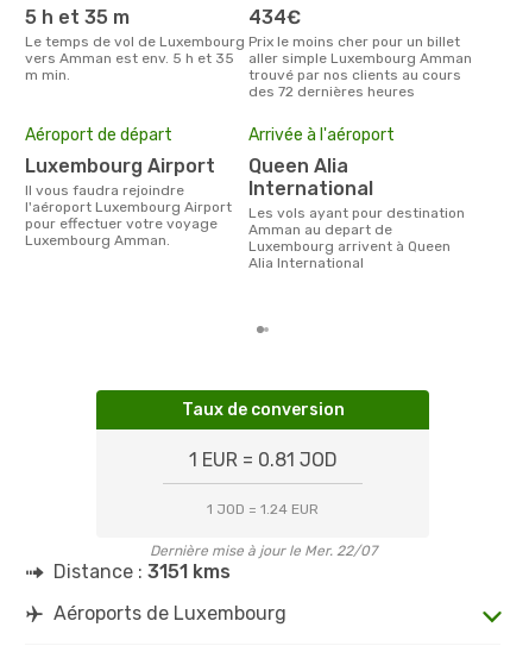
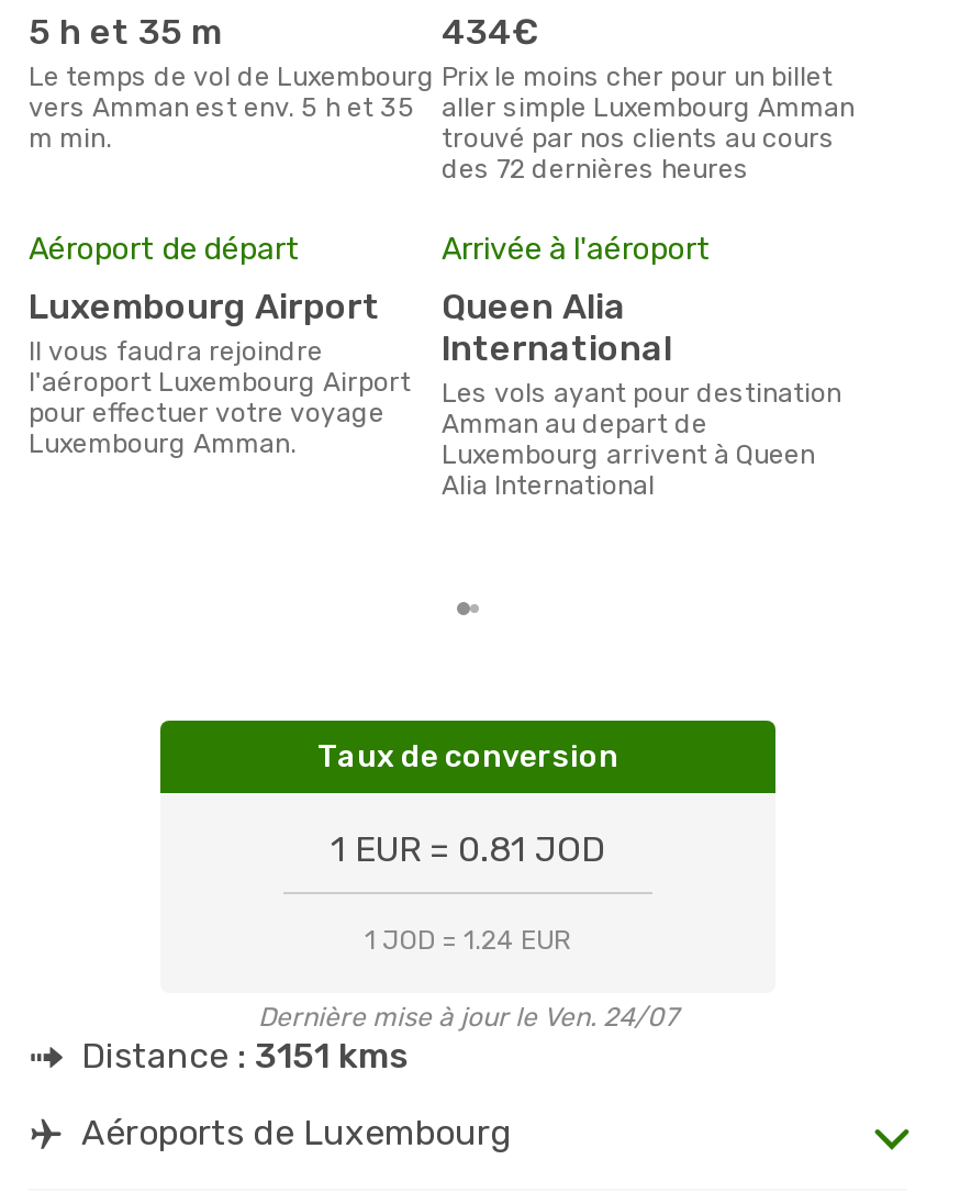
- Dernière mise à jour le Mer. 22/07
+ Dernière mise à jour le Ven. 24/07
